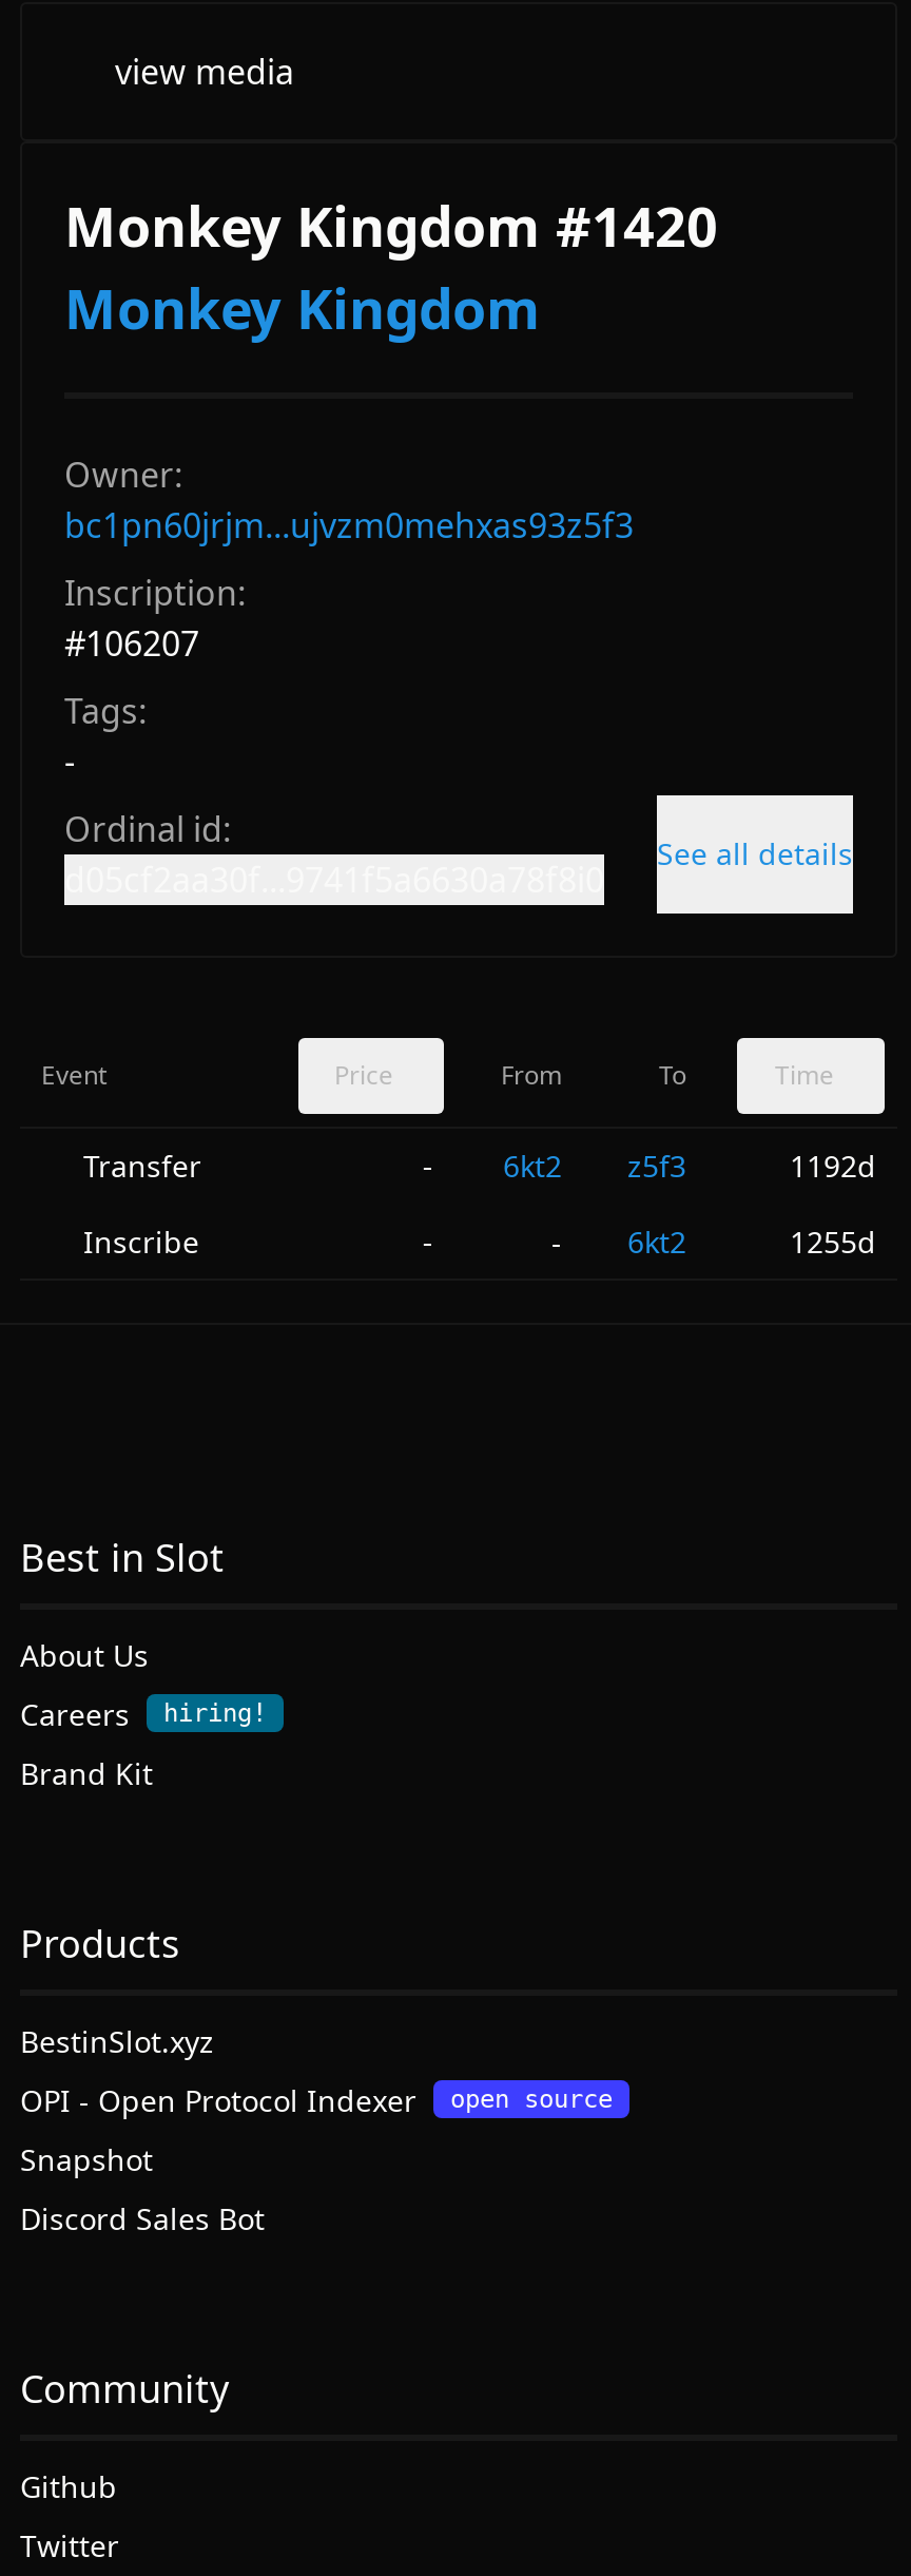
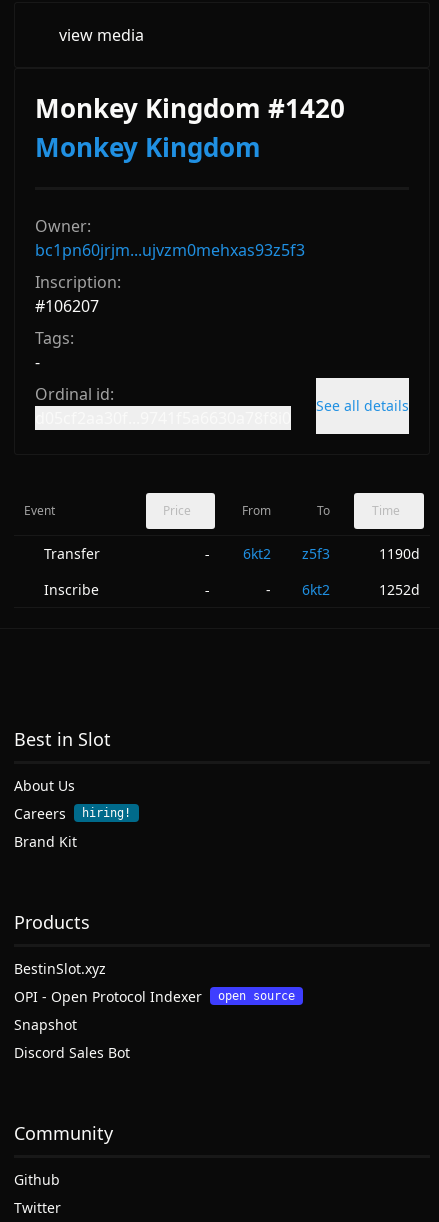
- 1192d
+ 1190d

- 1255d
+ 1252d
